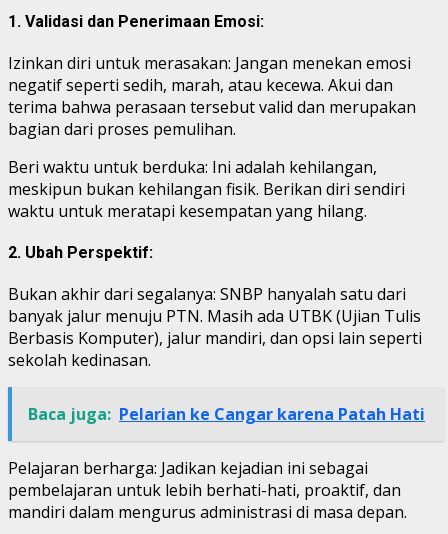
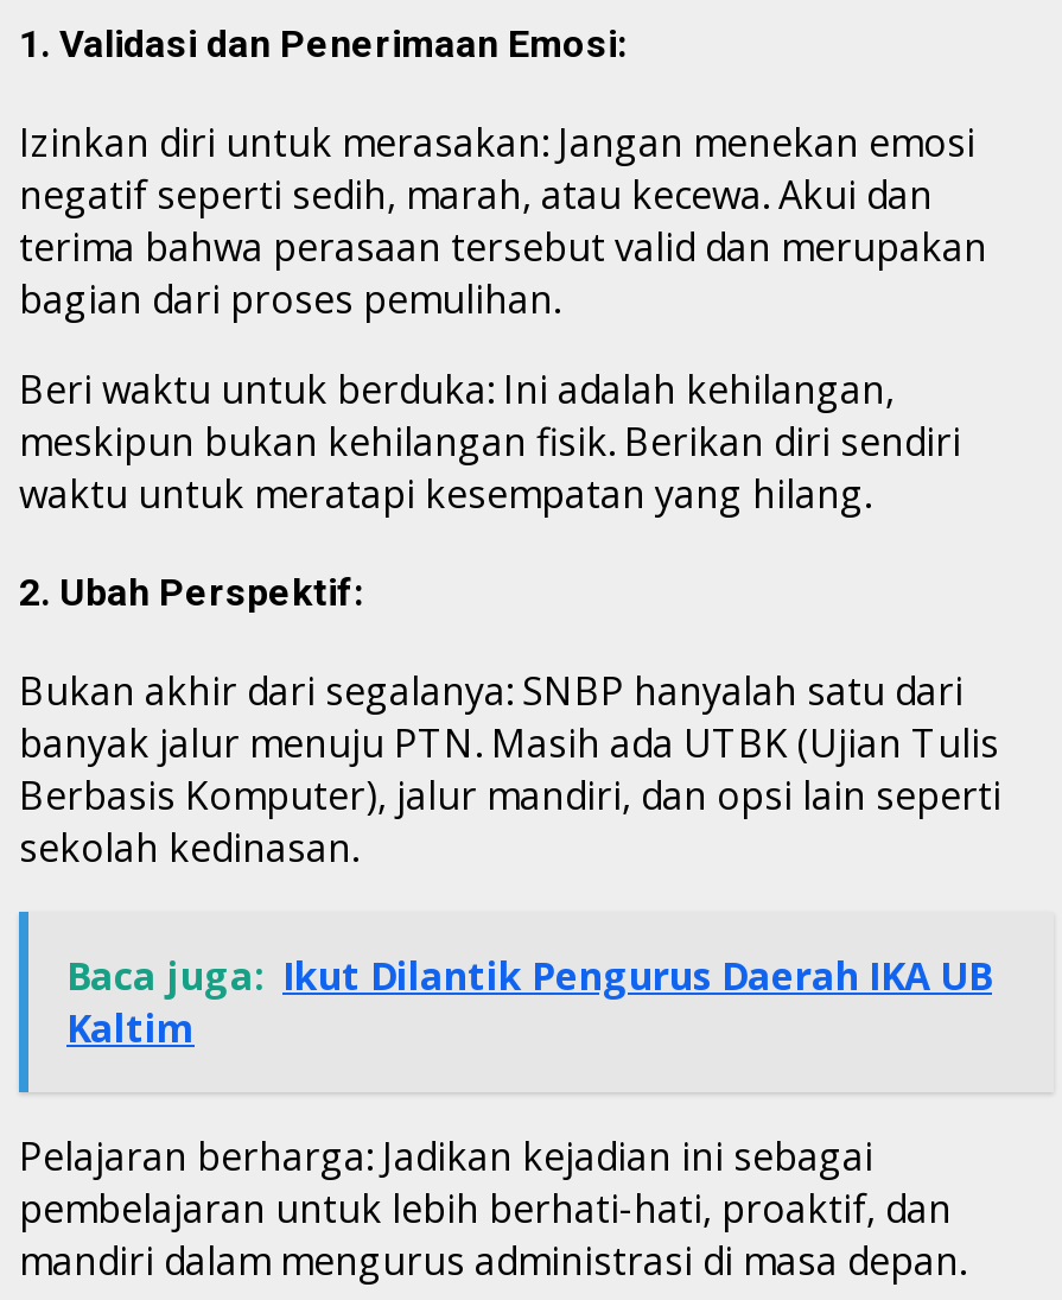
- Baca juga: Pelarian ke Cangar karena Patah Hati
+ Baca juga: Ikut Dilantik Pengurus Daerah IKA UB
+ Kaltim
